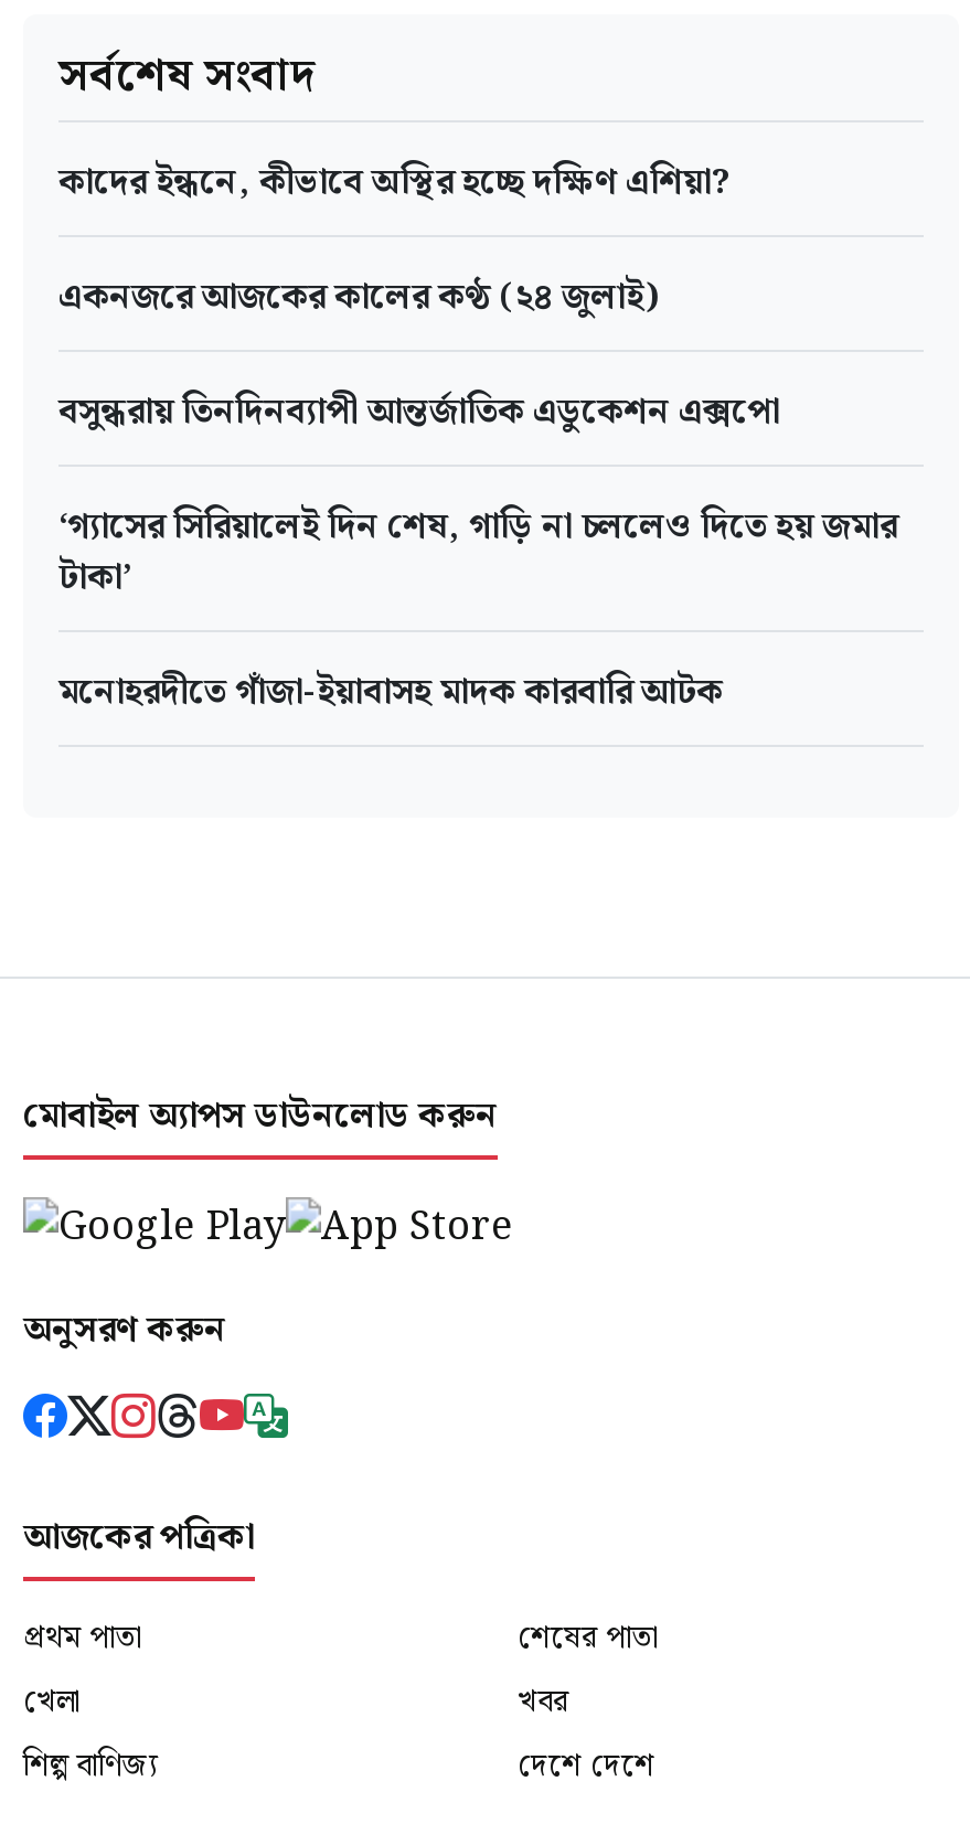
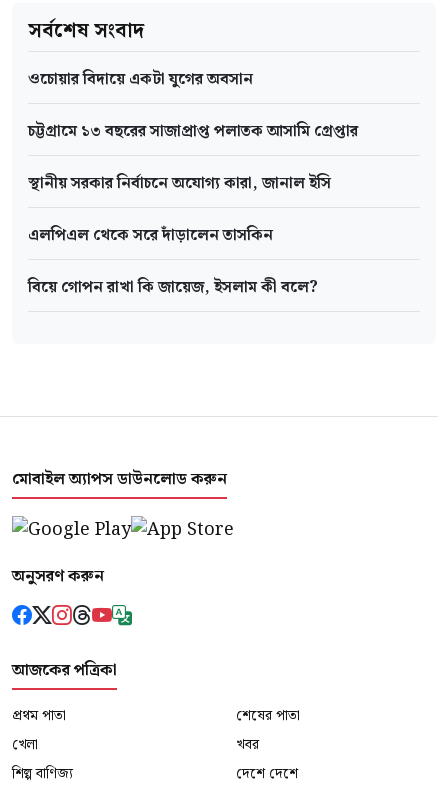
- কাদের ইন্ধনে, কীভাবে অস্থির হচ্ছে দক্ষিণ এশিয়া?
+ ওচোয়ার বিদায়ে একটা যুগের অবসান

- একনজরে আজকের কালের কণ্ঠ (২৪ জুলাই)
+ চট্টগ্রামে ১৩ বছরের সাজাপ্রাপ্ত পলাতক আসামি গ্রেপ্তার

- বসুন্ধরায় তিনদিনব্যাপী আন্তর্জাতিক এডুকেশন এক্সপো
+ স্থানীয় সরকার নির্বাচনে অযোগ্য কারা, জানাল ইসি

- ‘গ্যাসের সিরিয়ালেই দিন শেষ, গাড়ি না চললেও দিতে হয় জমার
- টাকা’
+ এলপিএল থেকে সরে দাঁড়ালেন তাসকিন

- মনোহরদীতে গাঁজা-ইয়াবাসহ মাদক কারবারি আটক
+ বিয়ে গোপন রাখা কি জায়েজ, ইসলাম কী বলে?
